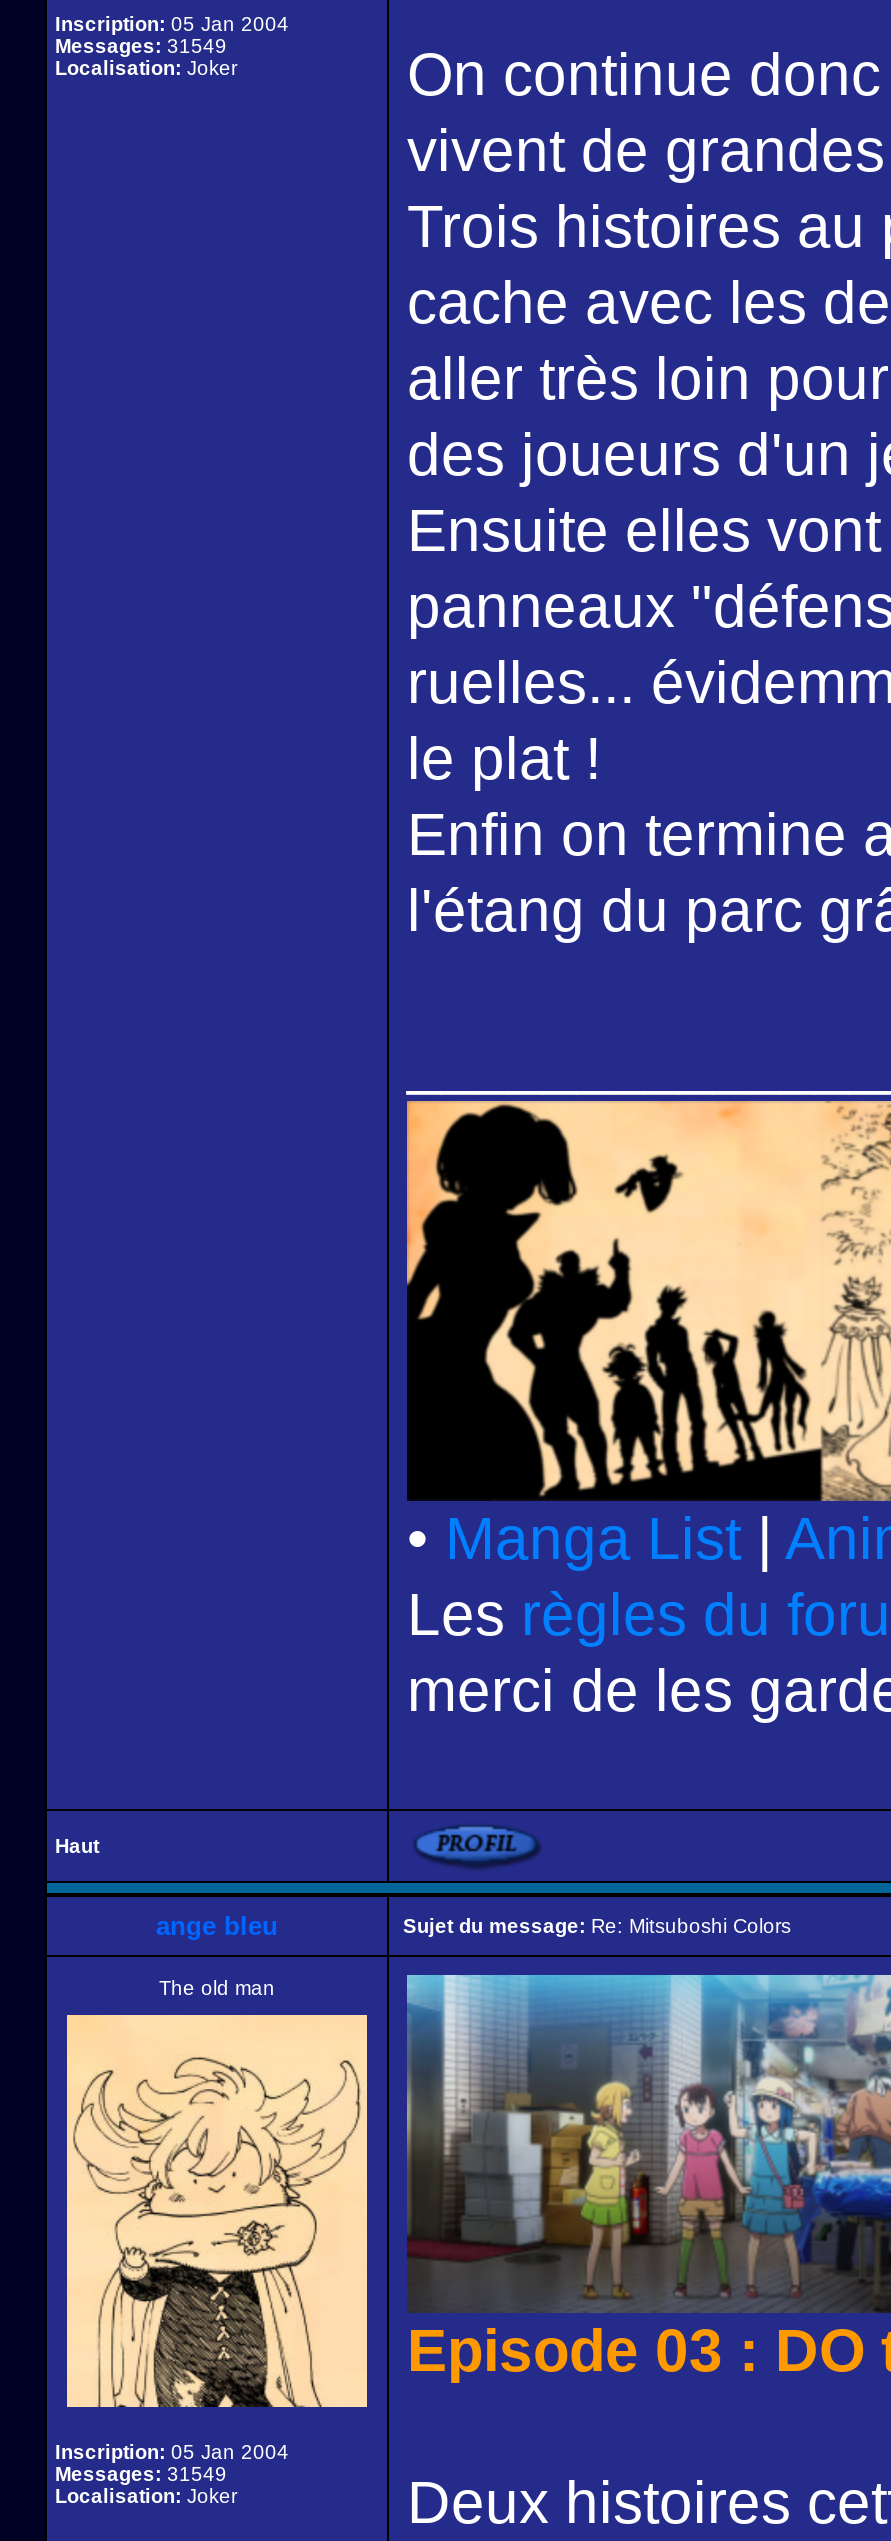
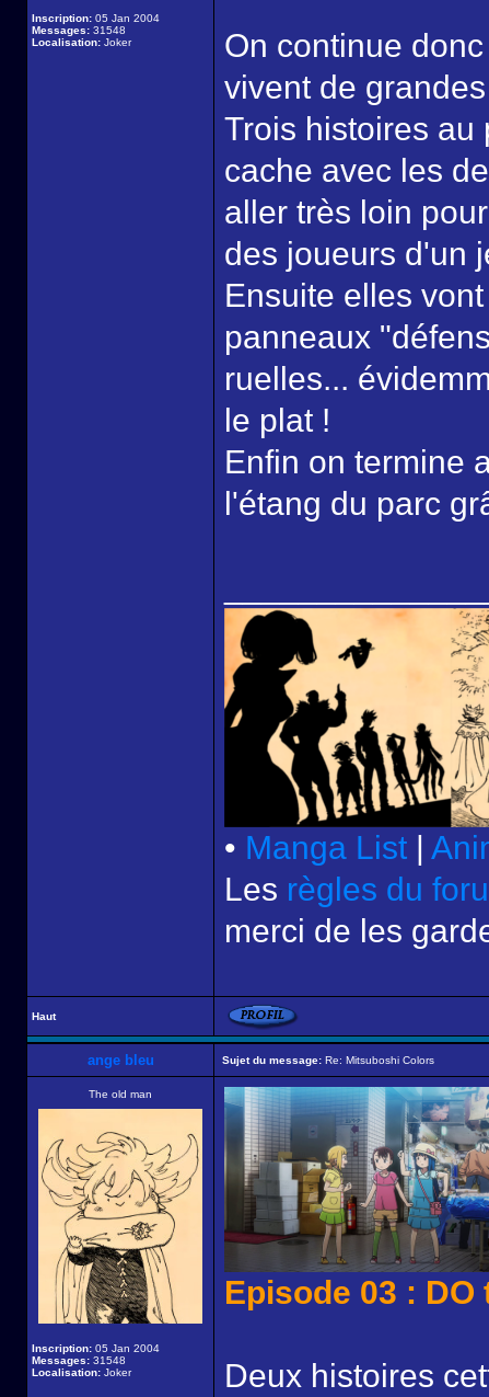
- Messages: 31549
+ Messages: 31548

- Messages: 31549
+ Messages: 31548
